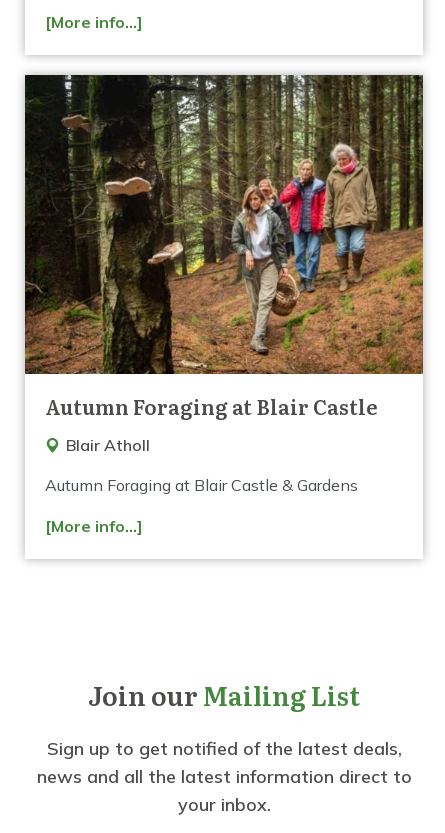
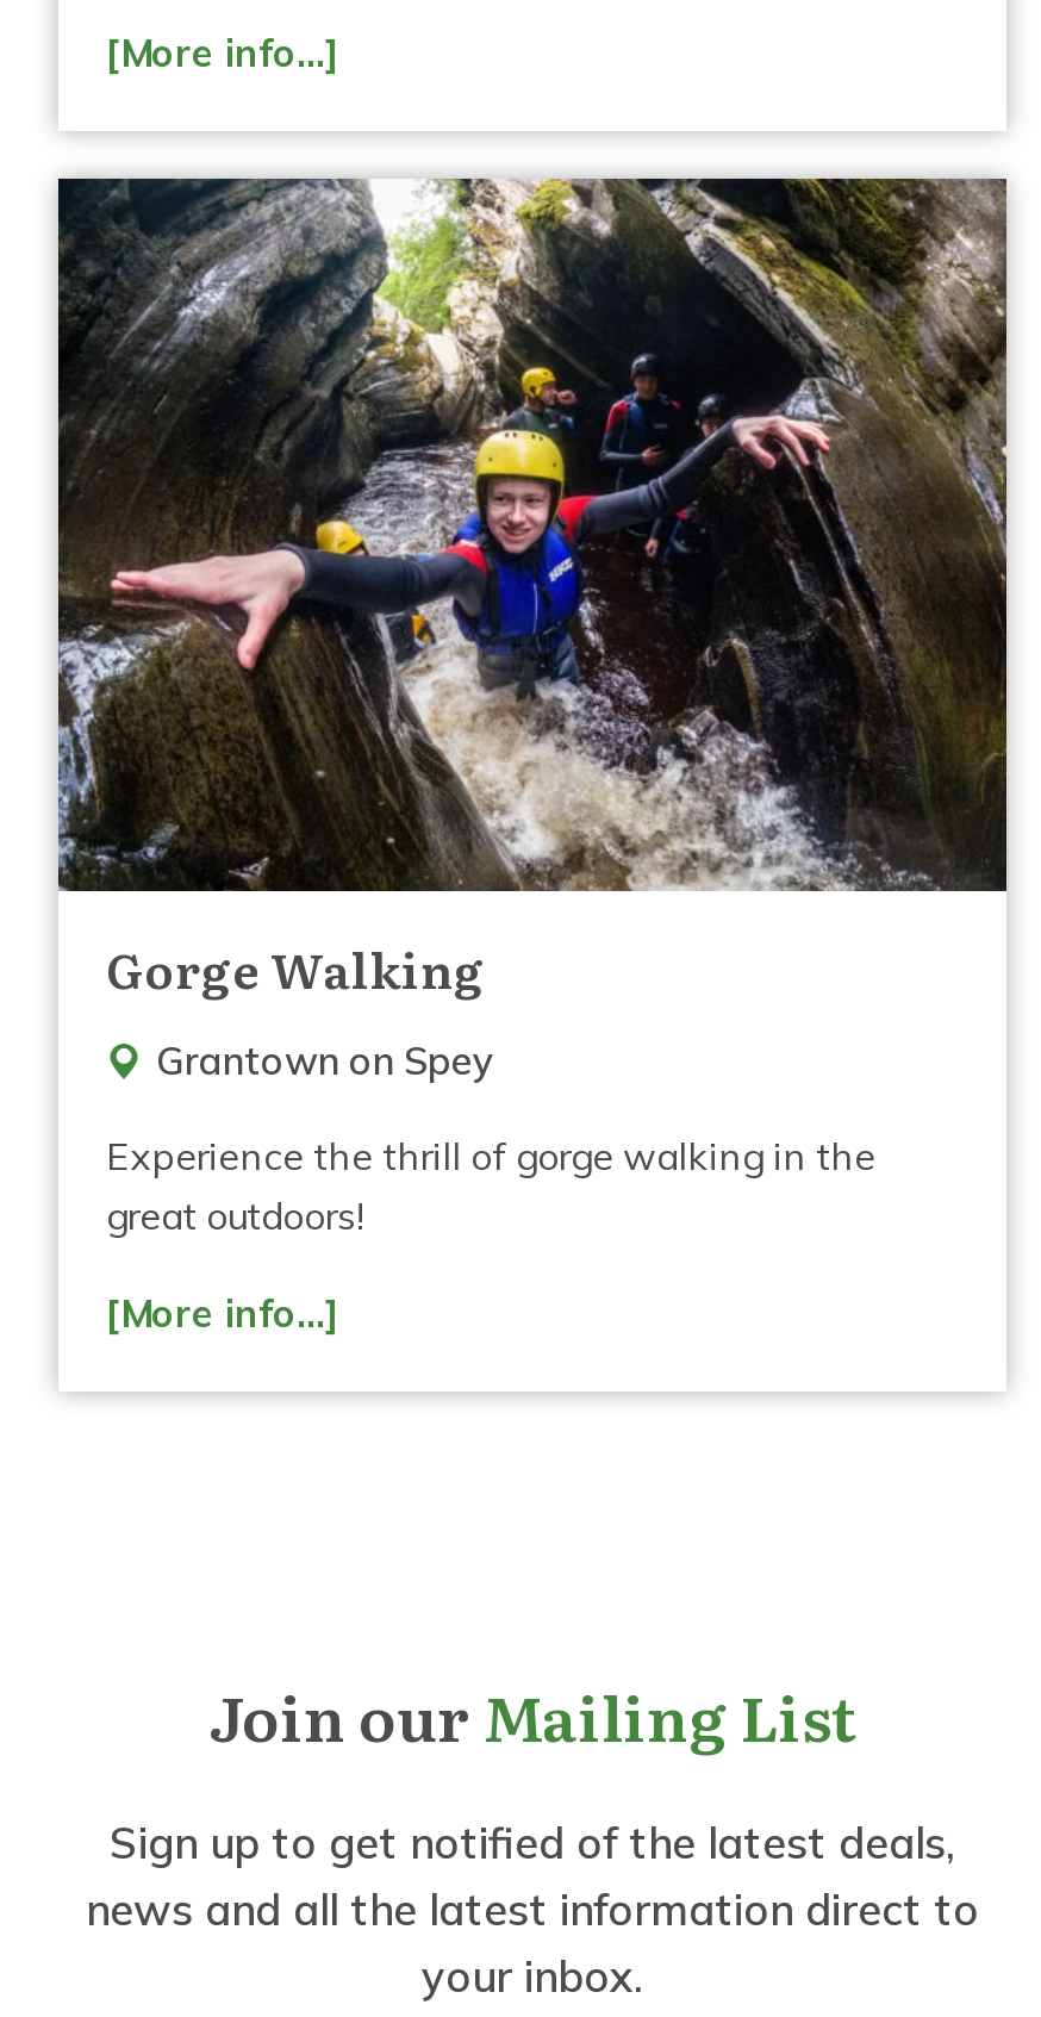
- [image]
- Autumn Foraging at Blair Castle
+ [image]
+ Gorge Walking

- Blair Atholl
+ Grantown on Spey

- Autumn Foraging at Blair Castle & Gardens
+ Experience the thrill of gorge walking in the
+ great outdoors!
